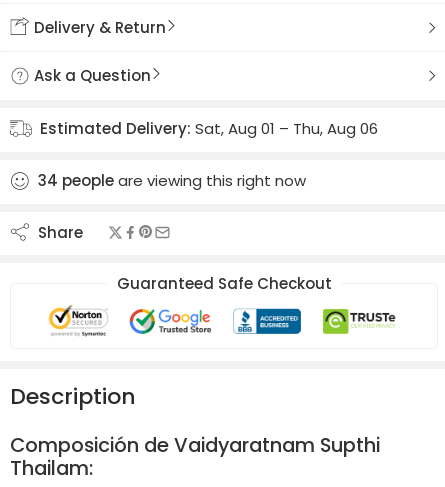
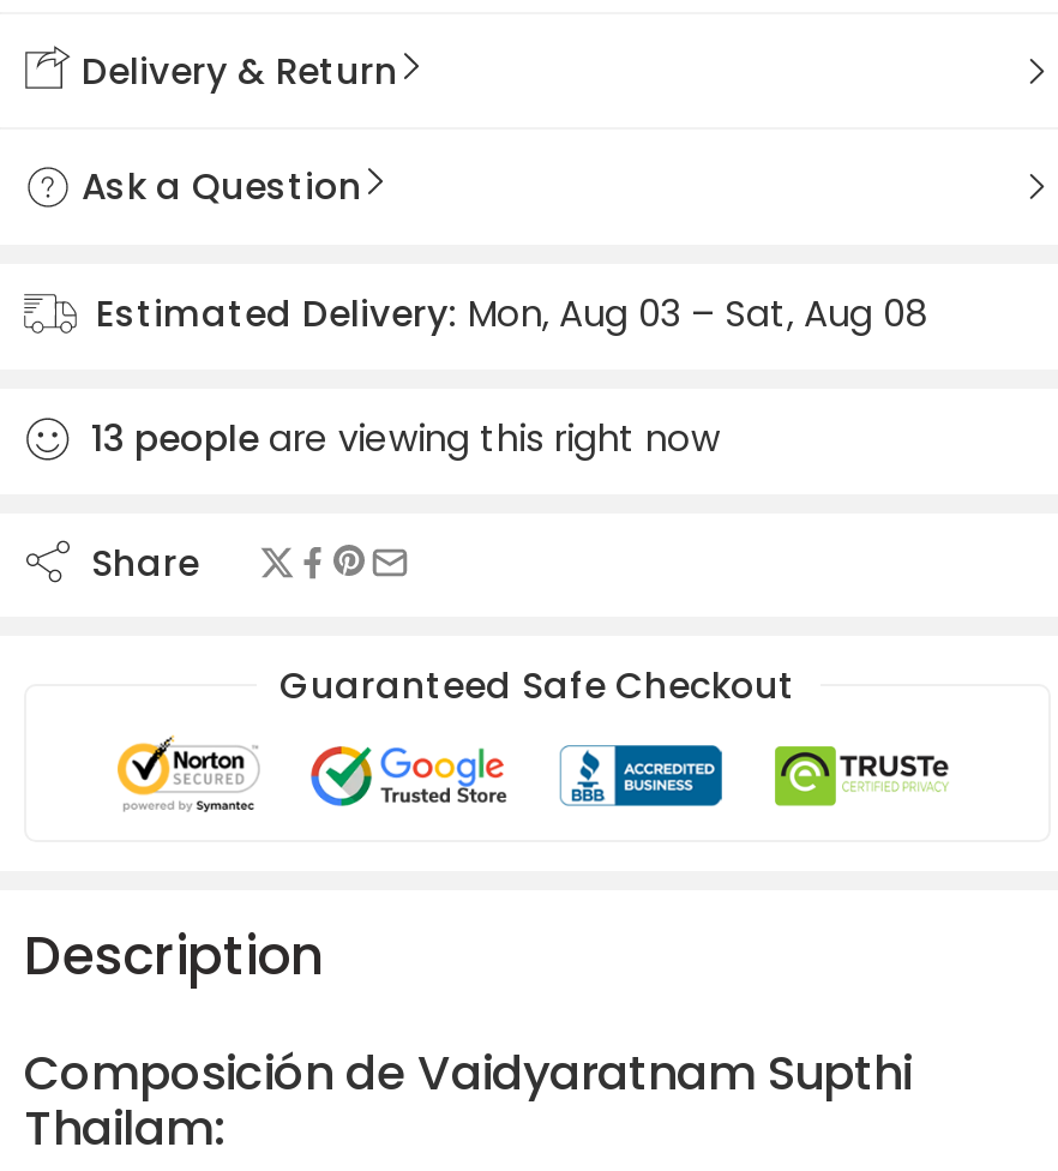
- Estimated Delivery: Sat, Aug 01 – Thu, Aug 06
+ Estimated Delivery: Mon, Aug 03 – Sat, Aug 08

- 34 people are viewing this right now
+ 13 people are viewing this right now
